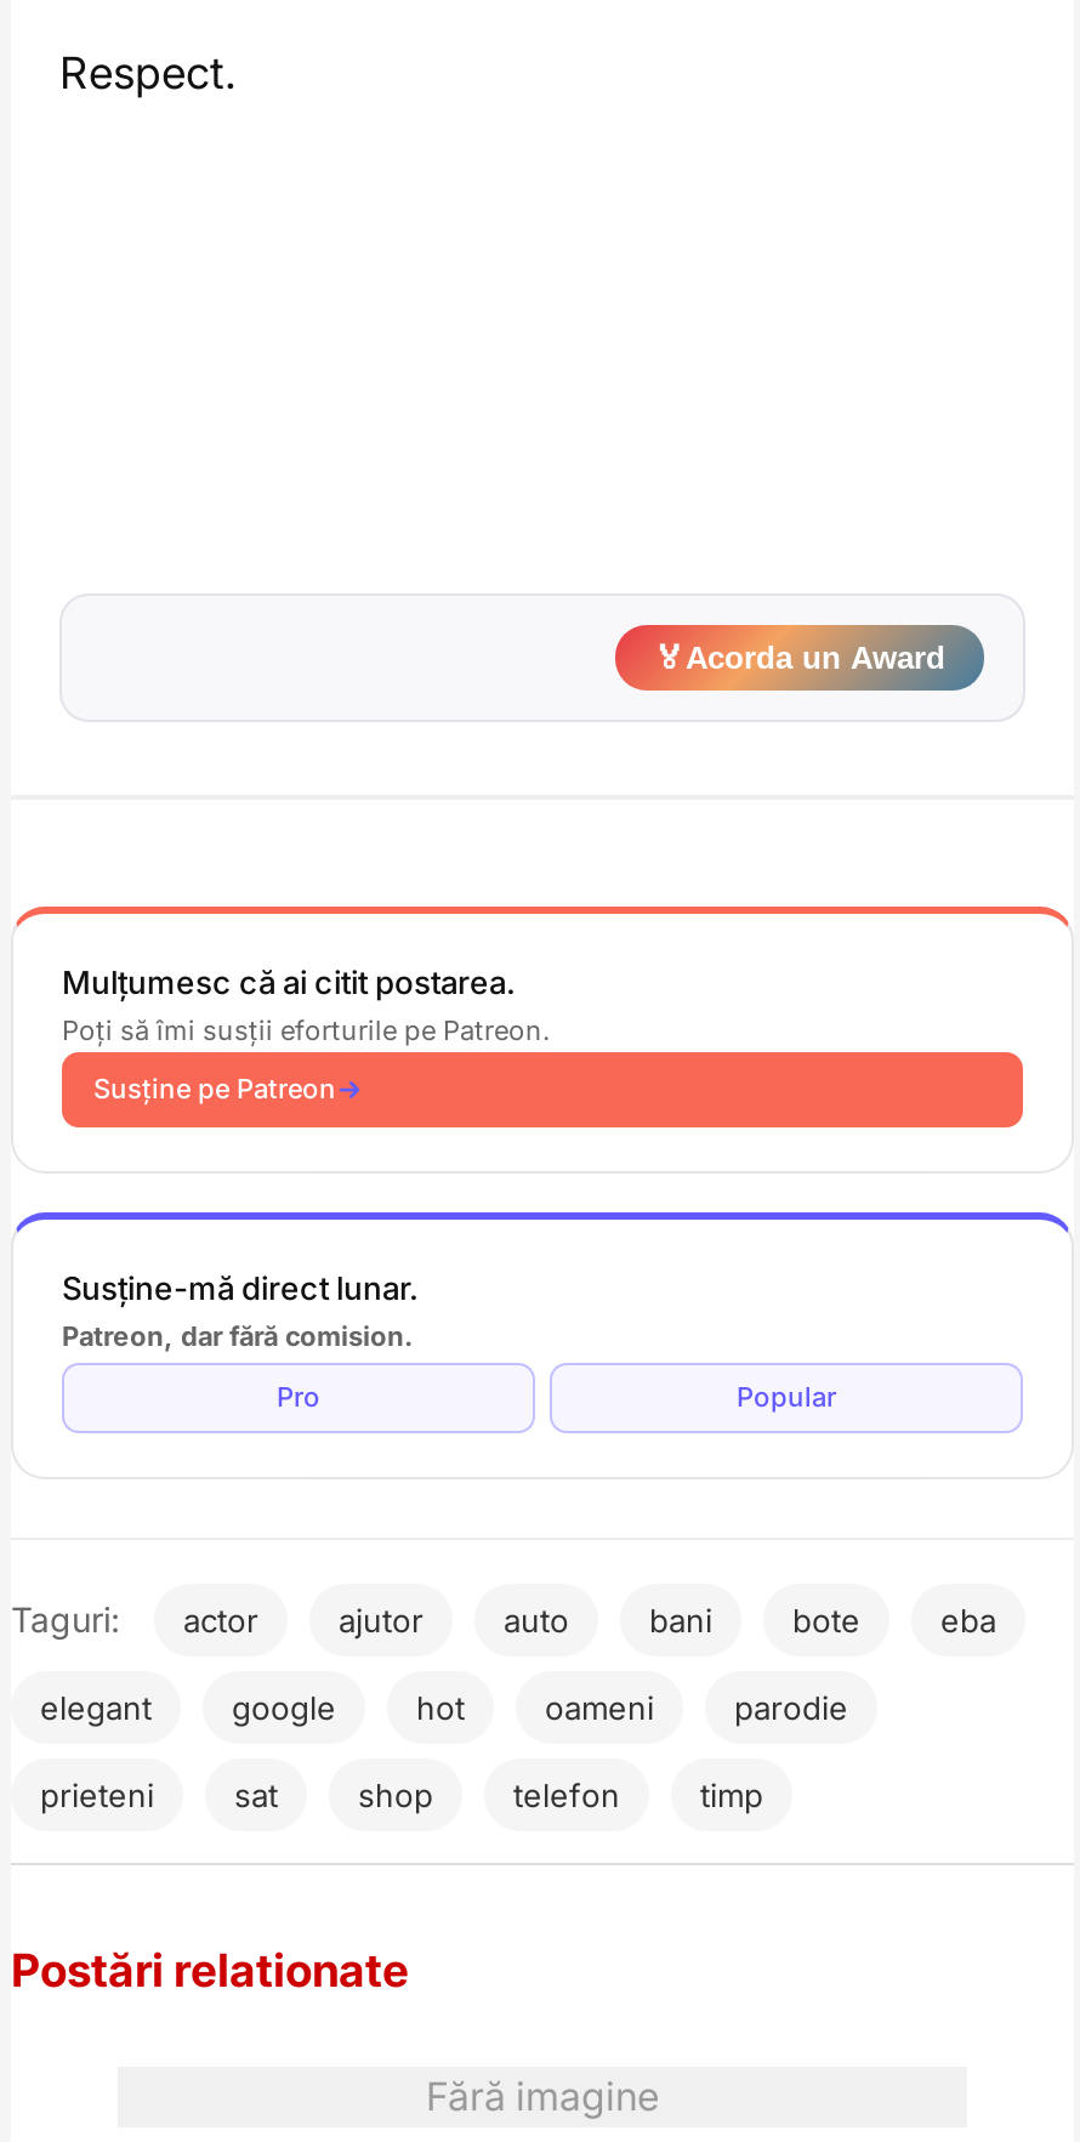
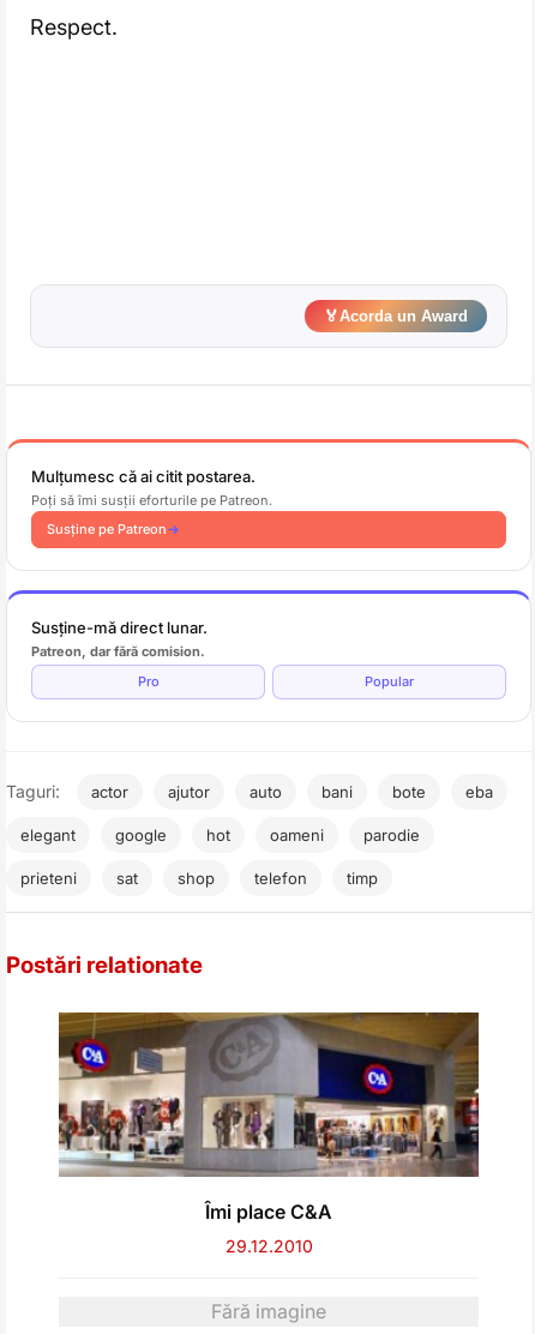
+ [image]
+ Îmi place C&A
+ 29.12.2010
